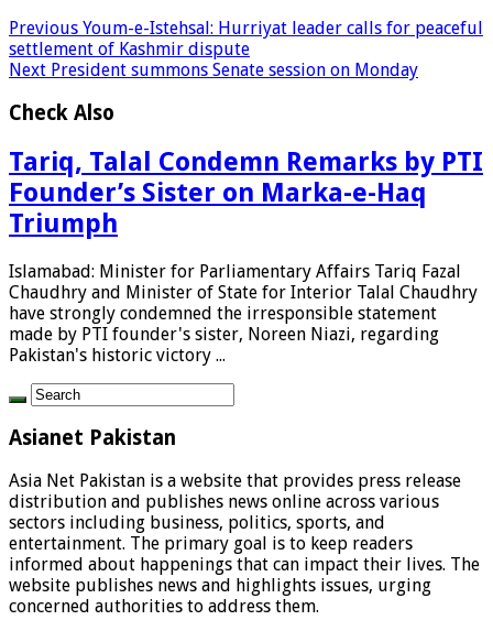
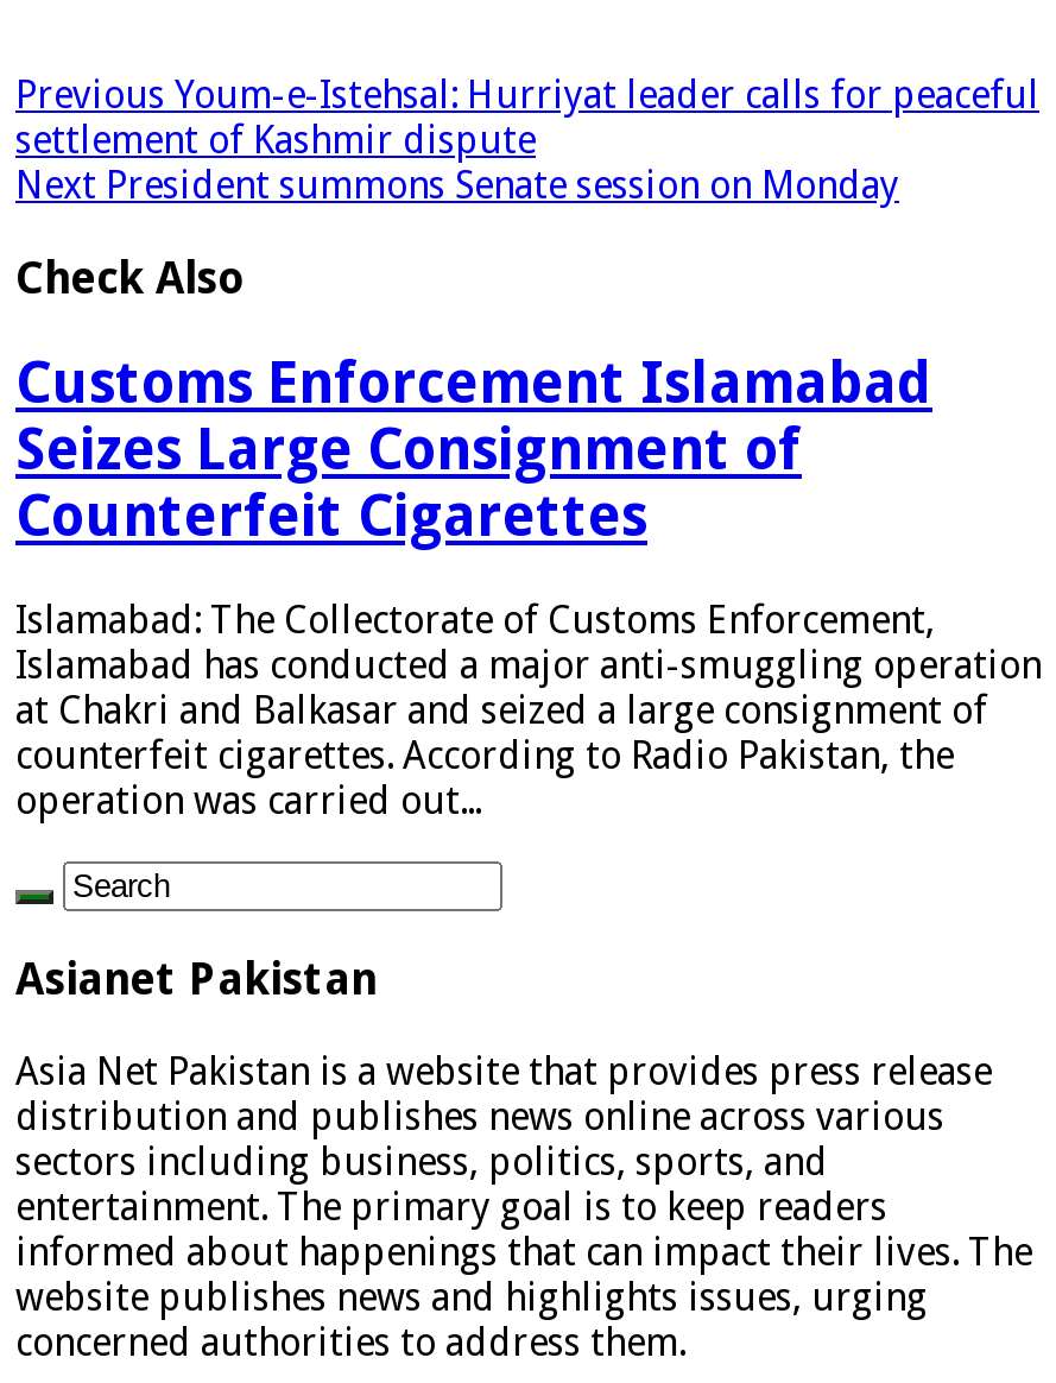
- Tariq, Talal Condemn Remarks by PTI
- Founder’s Sister on Marka-e-Haq
- Triumph
+ Customs Enforcement Islamabad
+ Seizes Large Consignment of
+ Counterfeit Cigarettes

- Islamabad: Minister for Parliamentary Affairs Tariq Fazal
- Chaudhry and Minister of State for Interior Talal Chaudhry
- have strongly condemned the irresponsible statement
- made by PTI founder's sister, Noreen Niazi, regarding
- Pakistan's historic victory ...
+ Islamabad: The Collectorate of Customs Enforcement,
+ Islamabad has conducted a major anti-smuggling operation
+ at Chakri and Balkasar and seized a large consignment of
+ counterfeit cigarettes. According to Radio Pakistan, the
+ operation was carried out...
